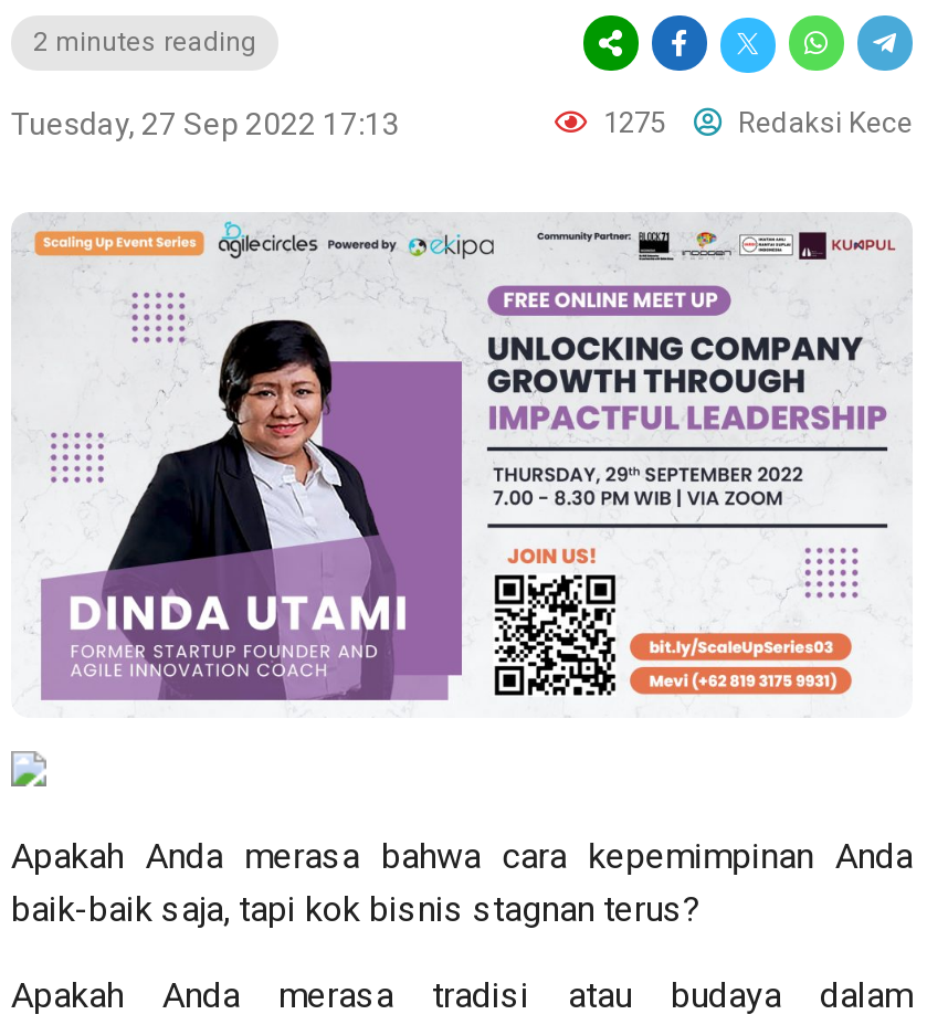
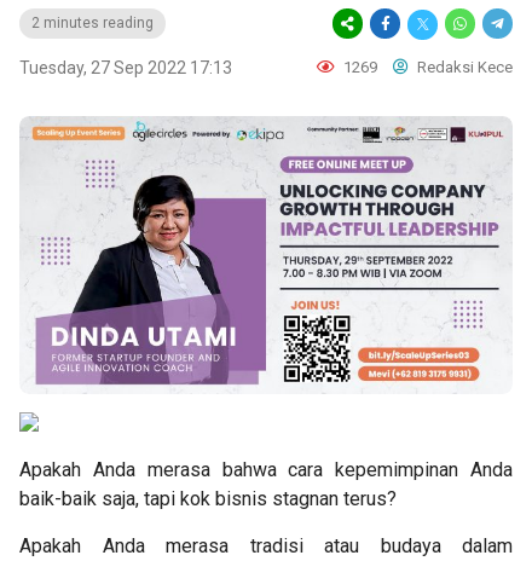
- 1275 Redaksi Kece
+ 1269 Redaksi Kece
